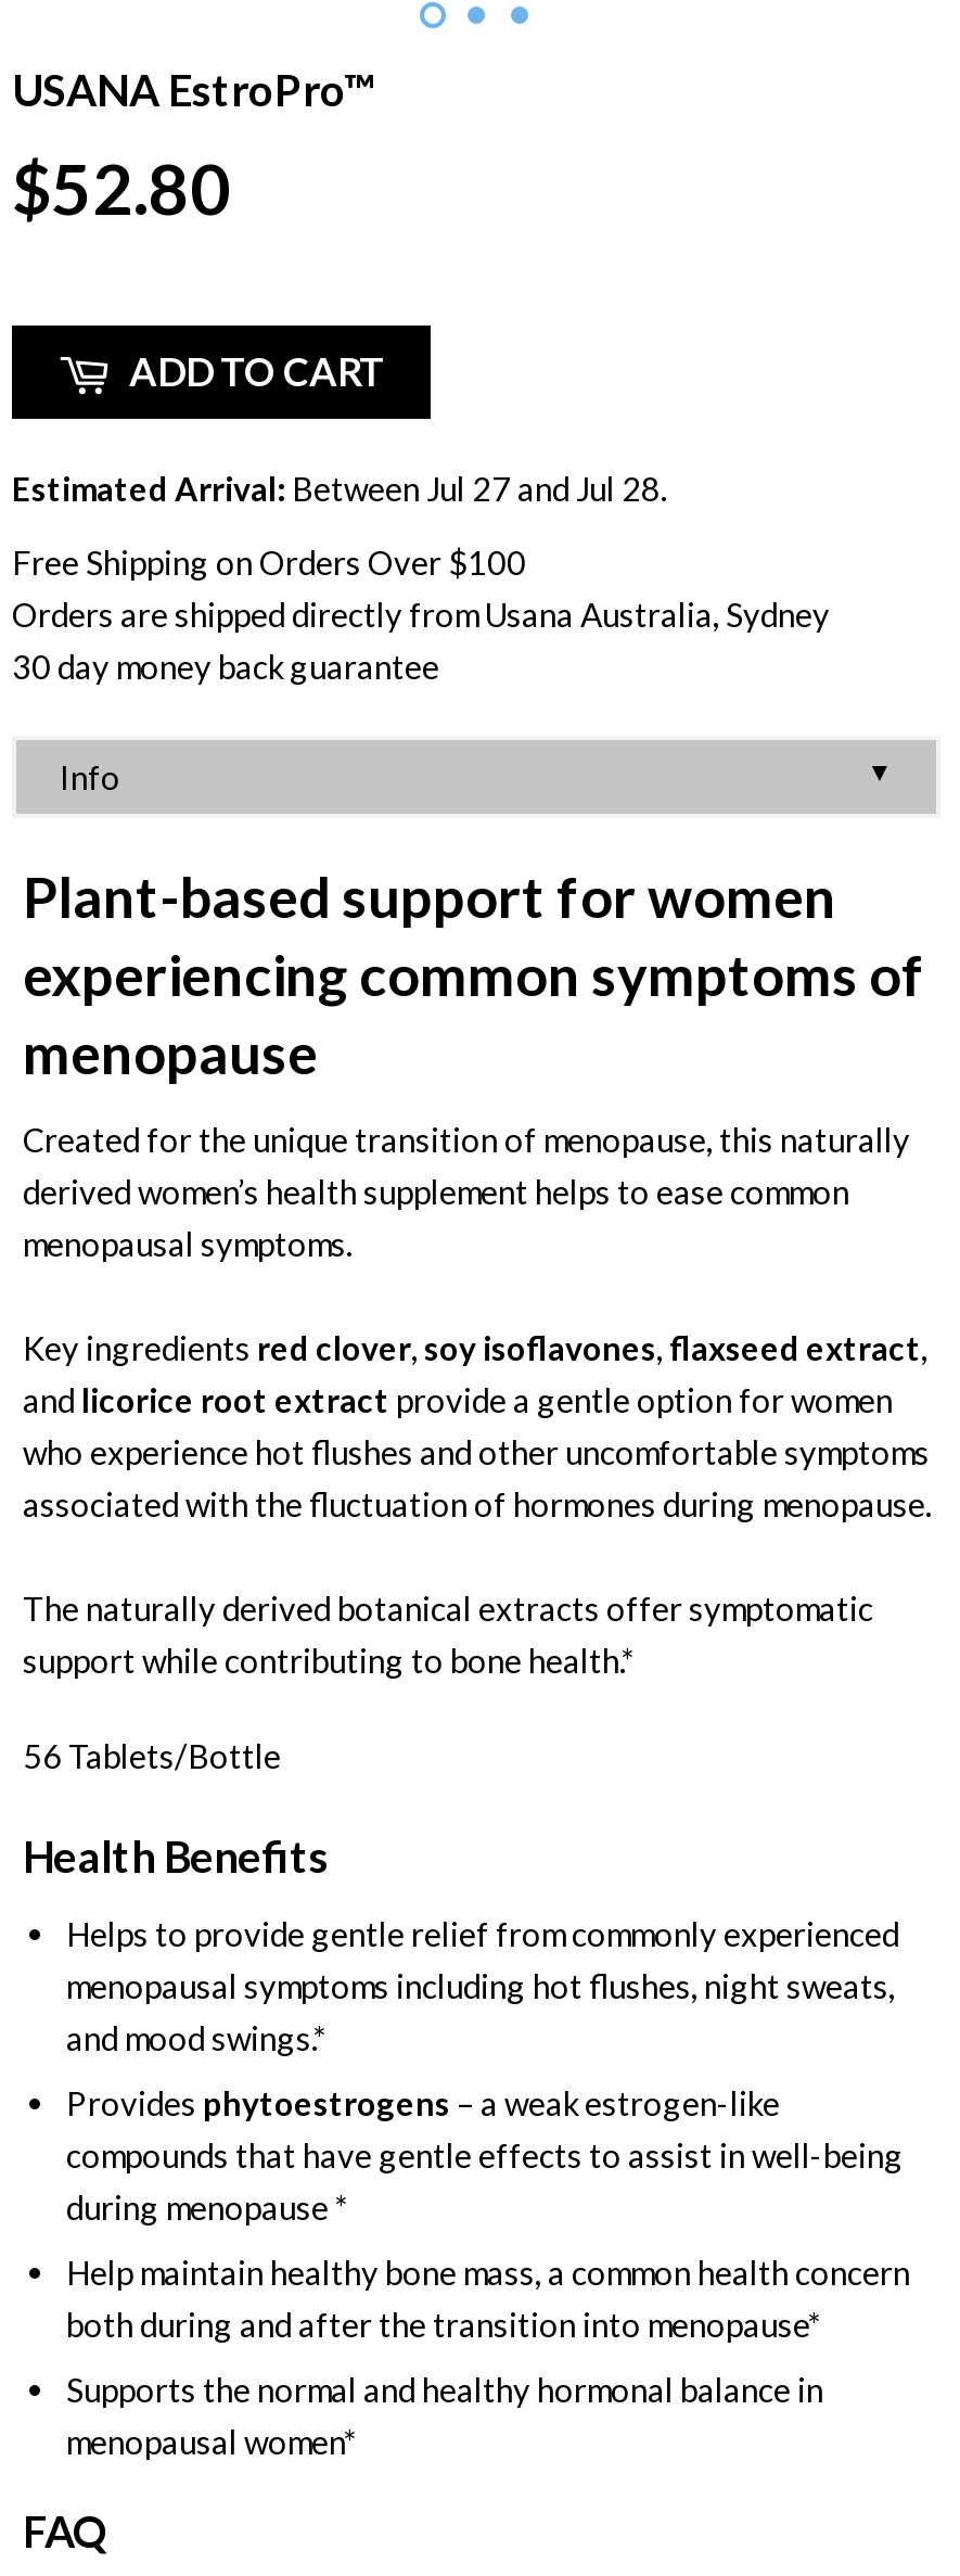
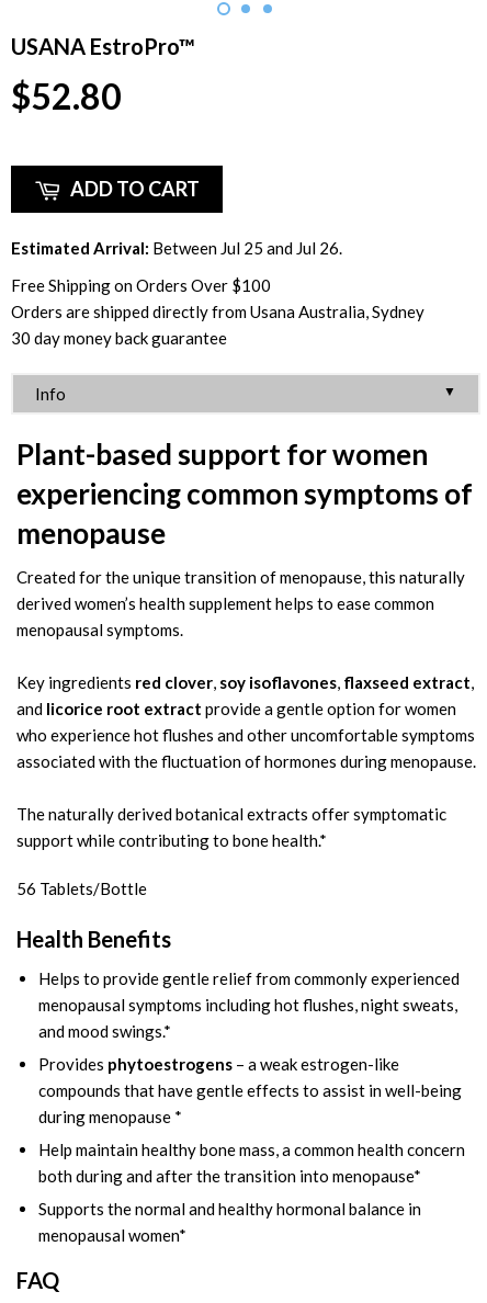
- Estimated Arrival: Between Jul 27 and Jul 28.
+ Estimated Arrival: Between Jul 25 and Jul 26.
